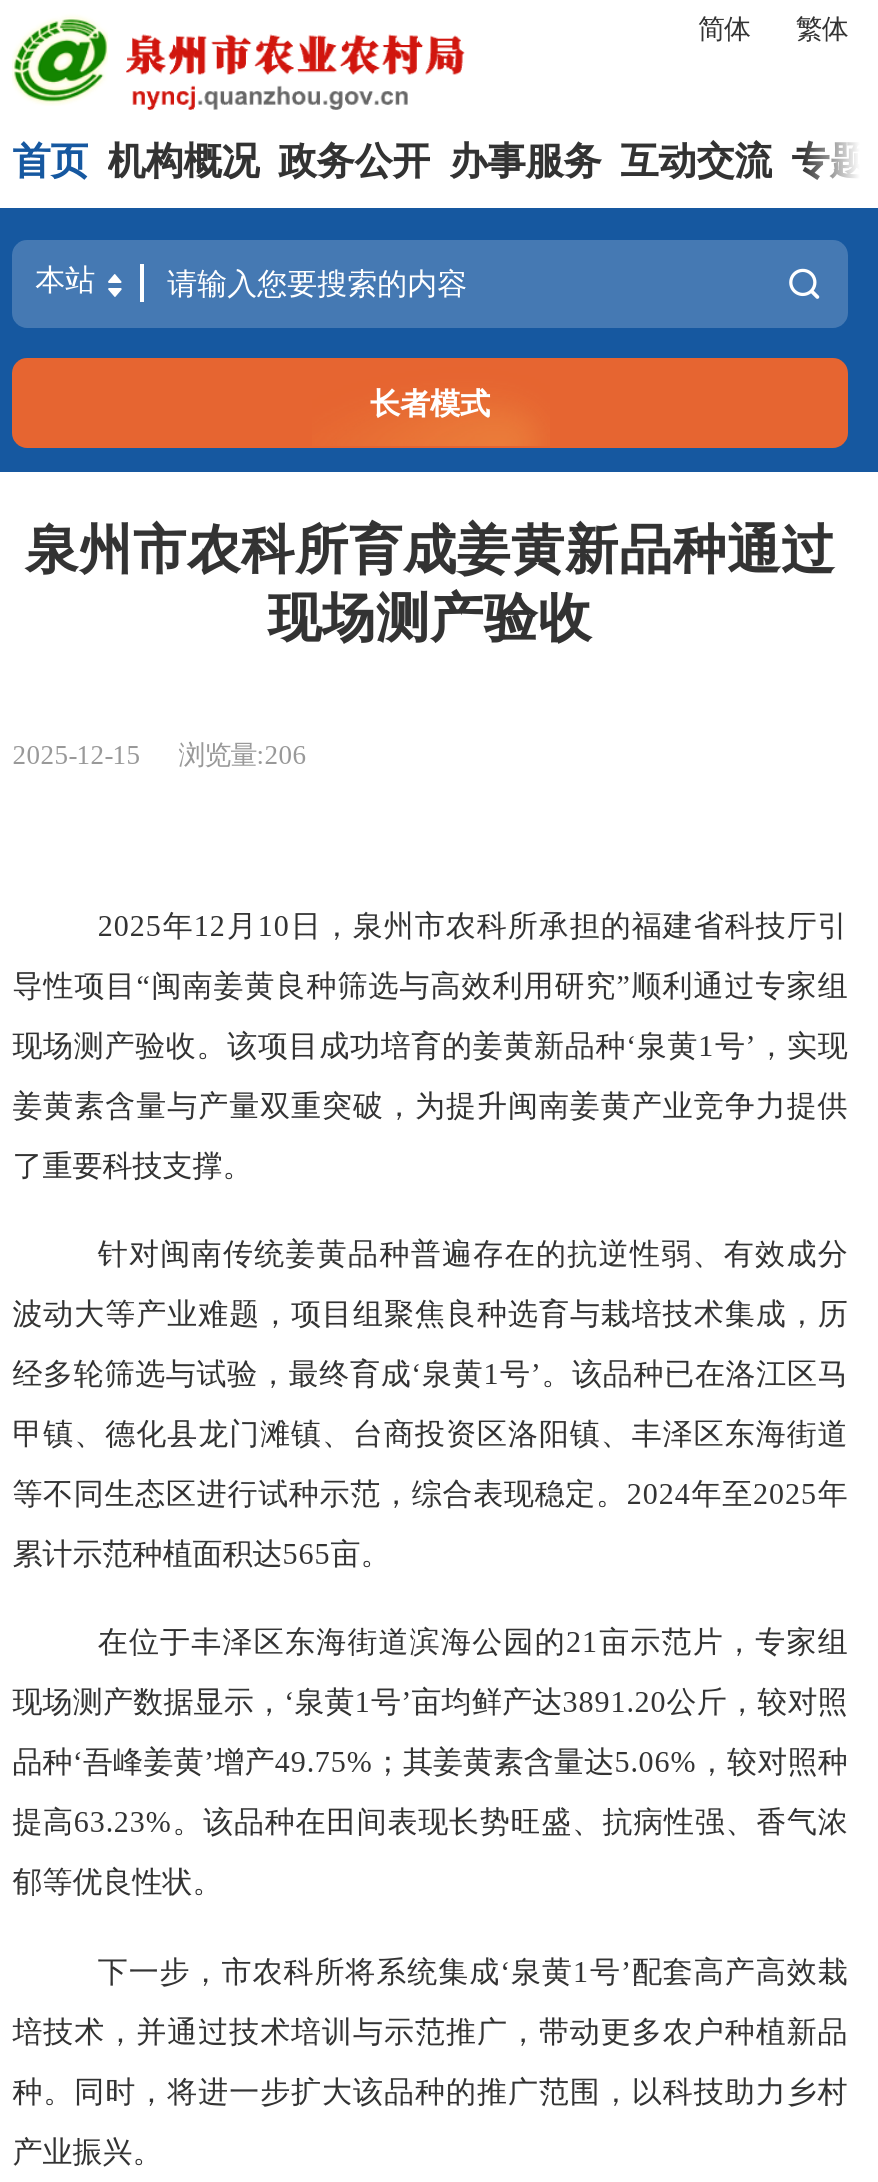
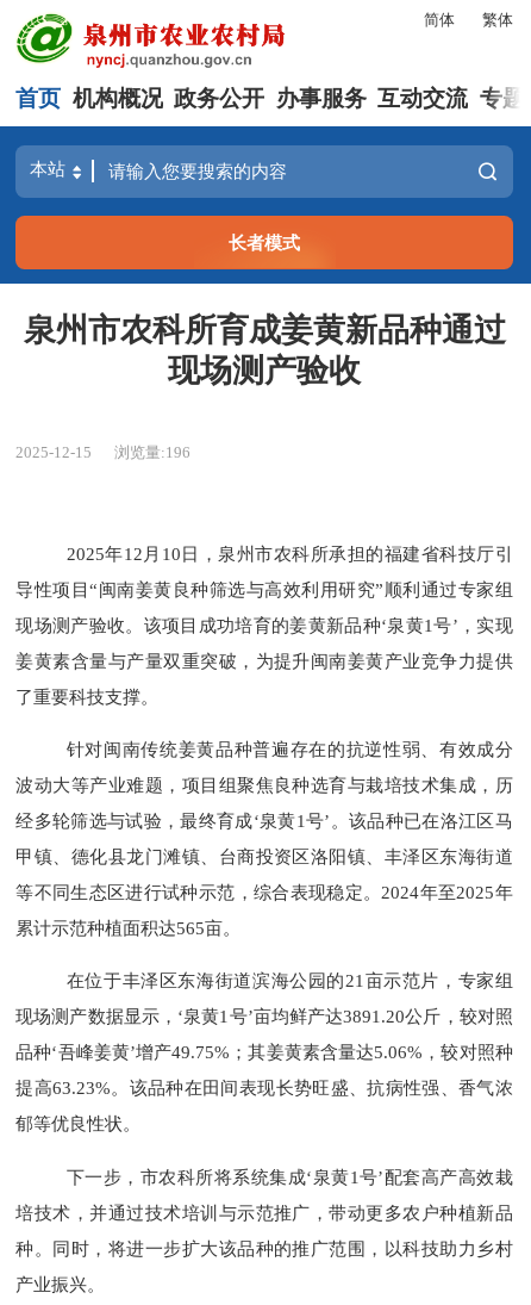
- 2025-12-15 浏览量:206
+ 2025-12-15 浏览量:196
